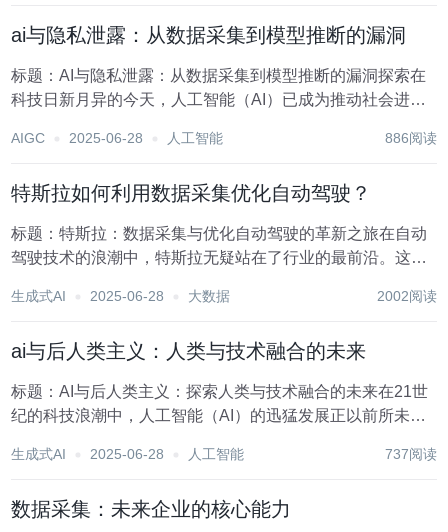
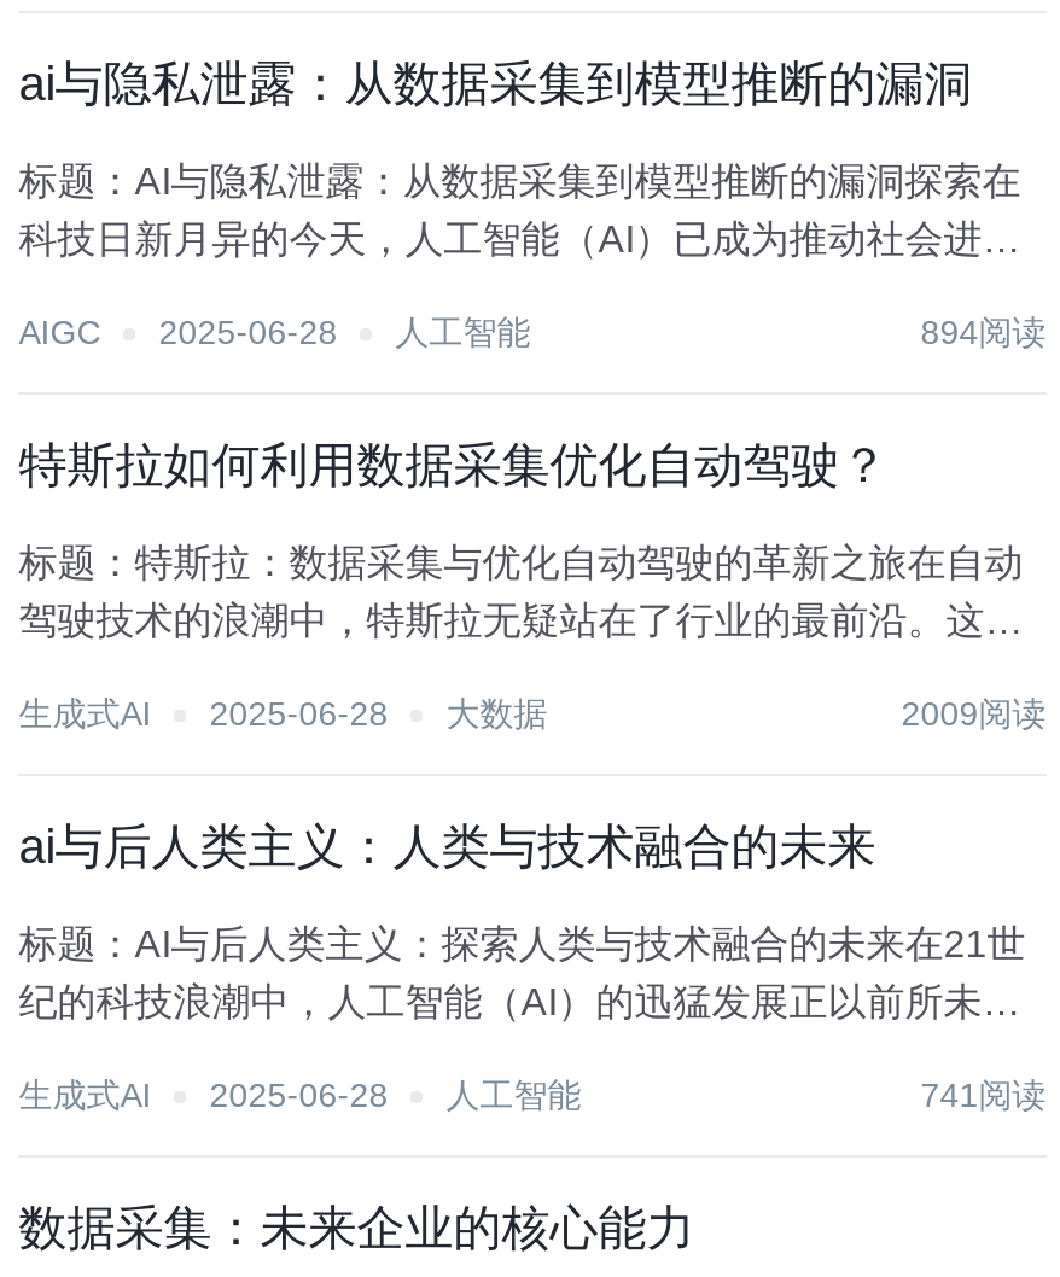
- 886阅读
+ 894阅读

- 2002阅读
+ 2009阅读

- 737阅读
+ 741阅读
